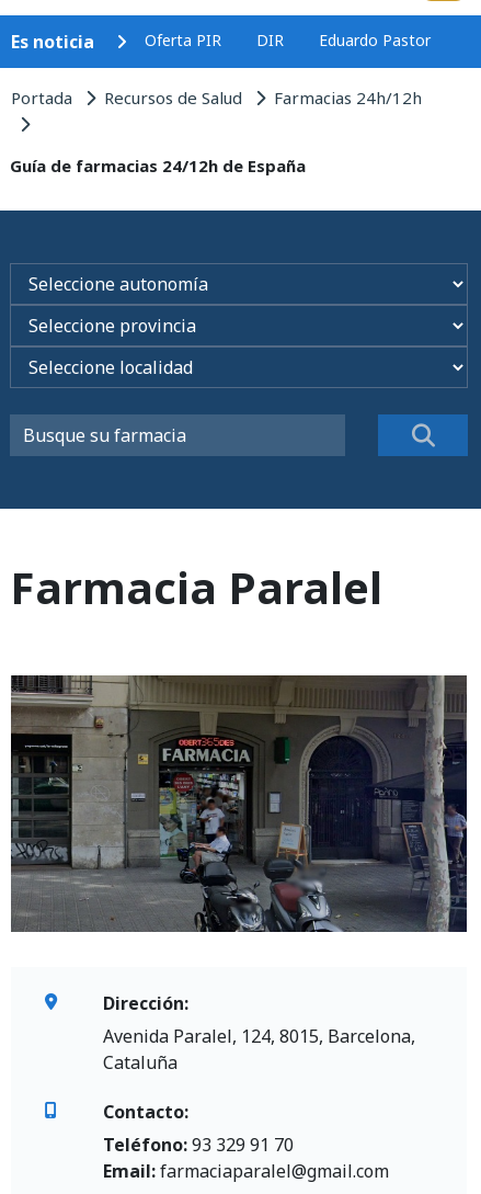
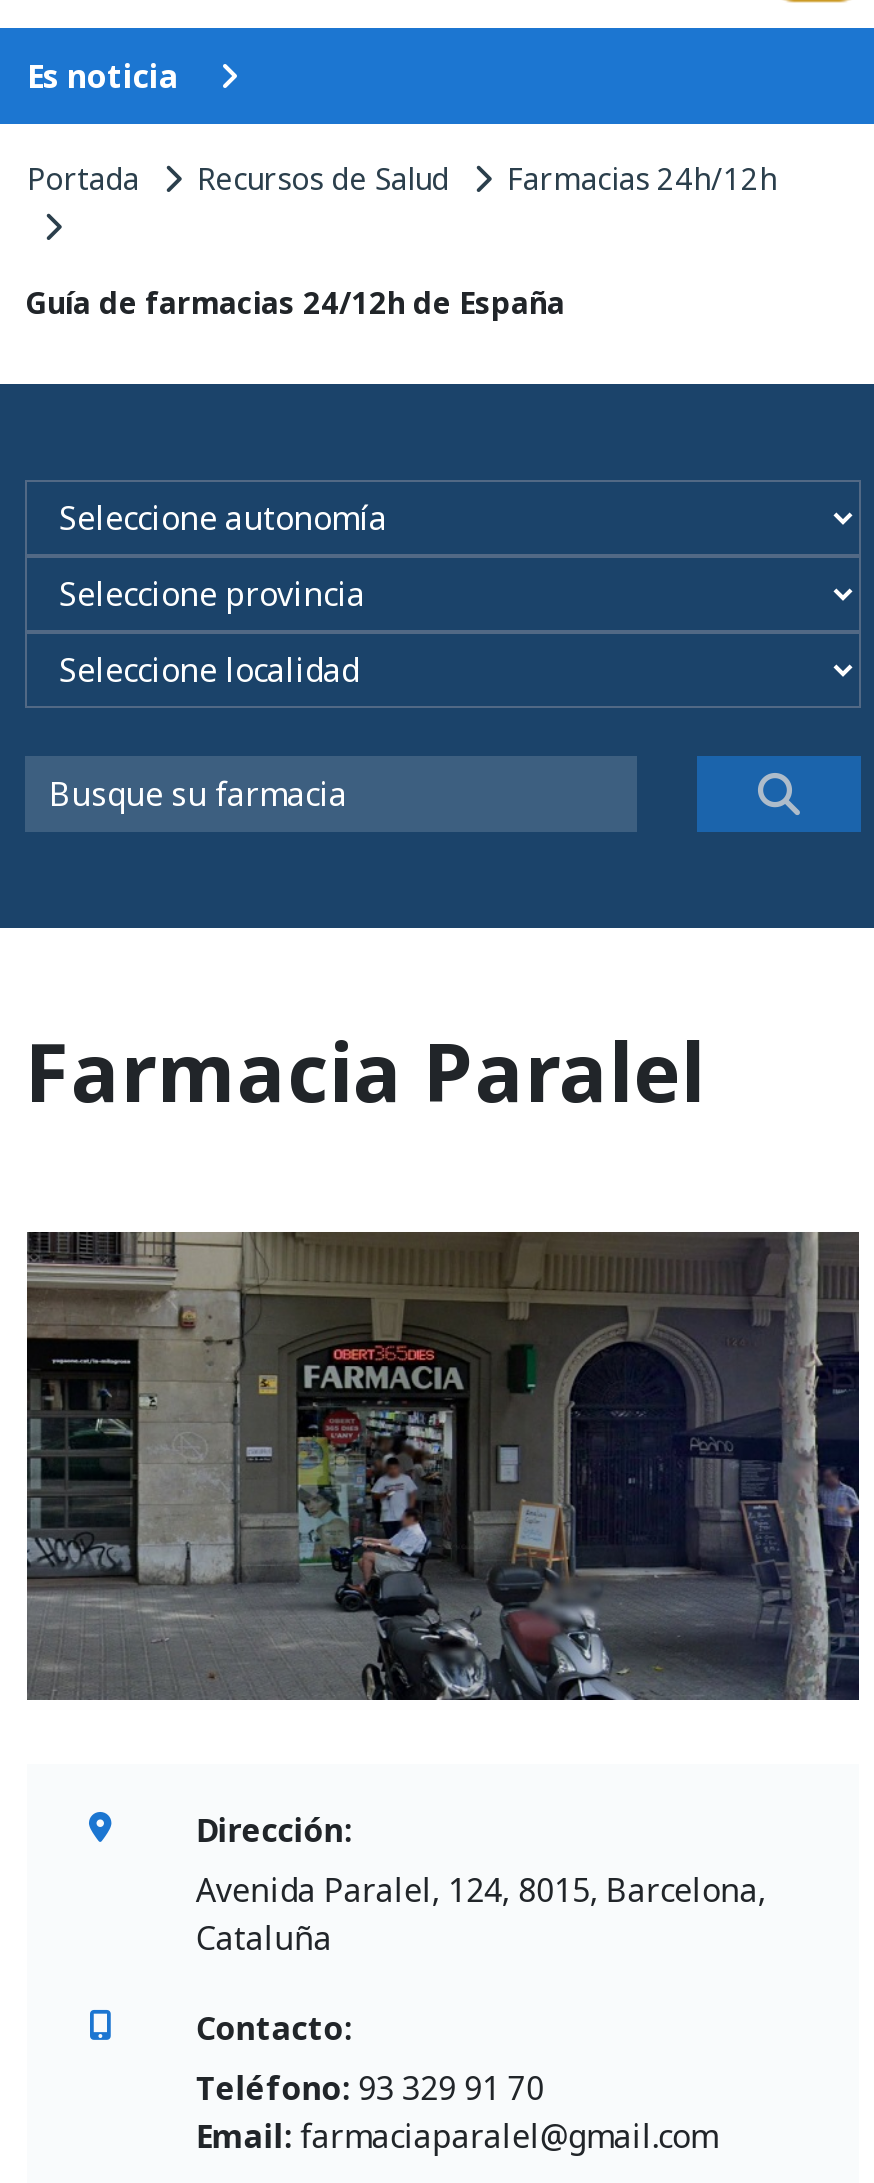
- Oferta PIR
- DIR
- Eduardo Pastor
